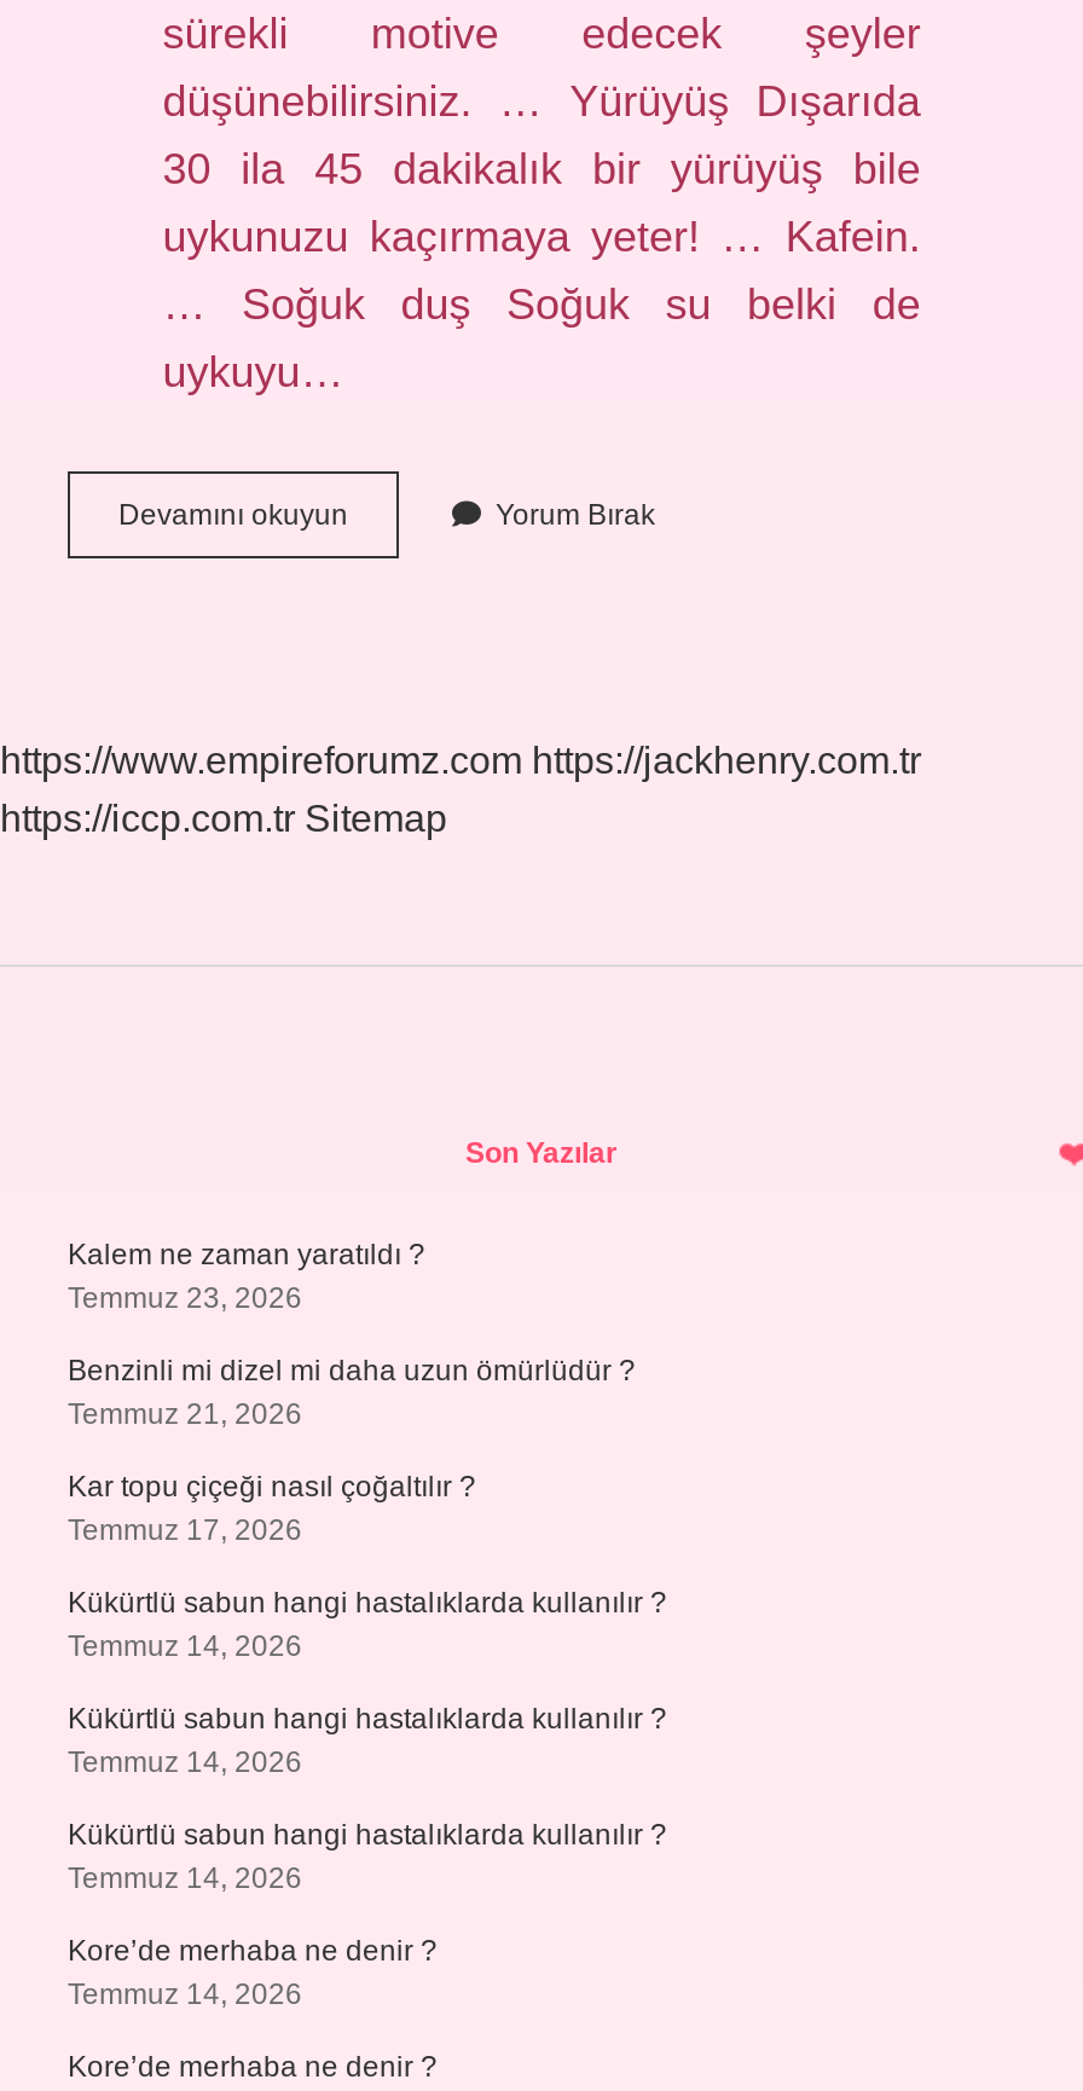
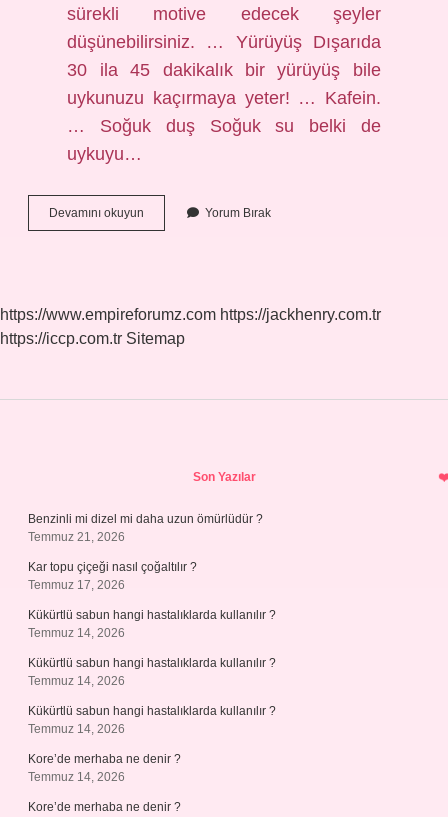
- Kalem ne zaman yaratıldı ?
- Temmuz 23, 2026
